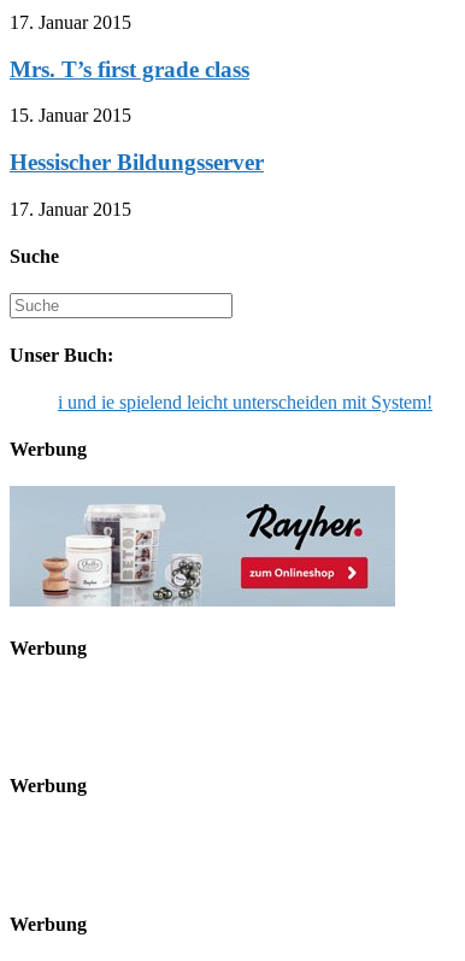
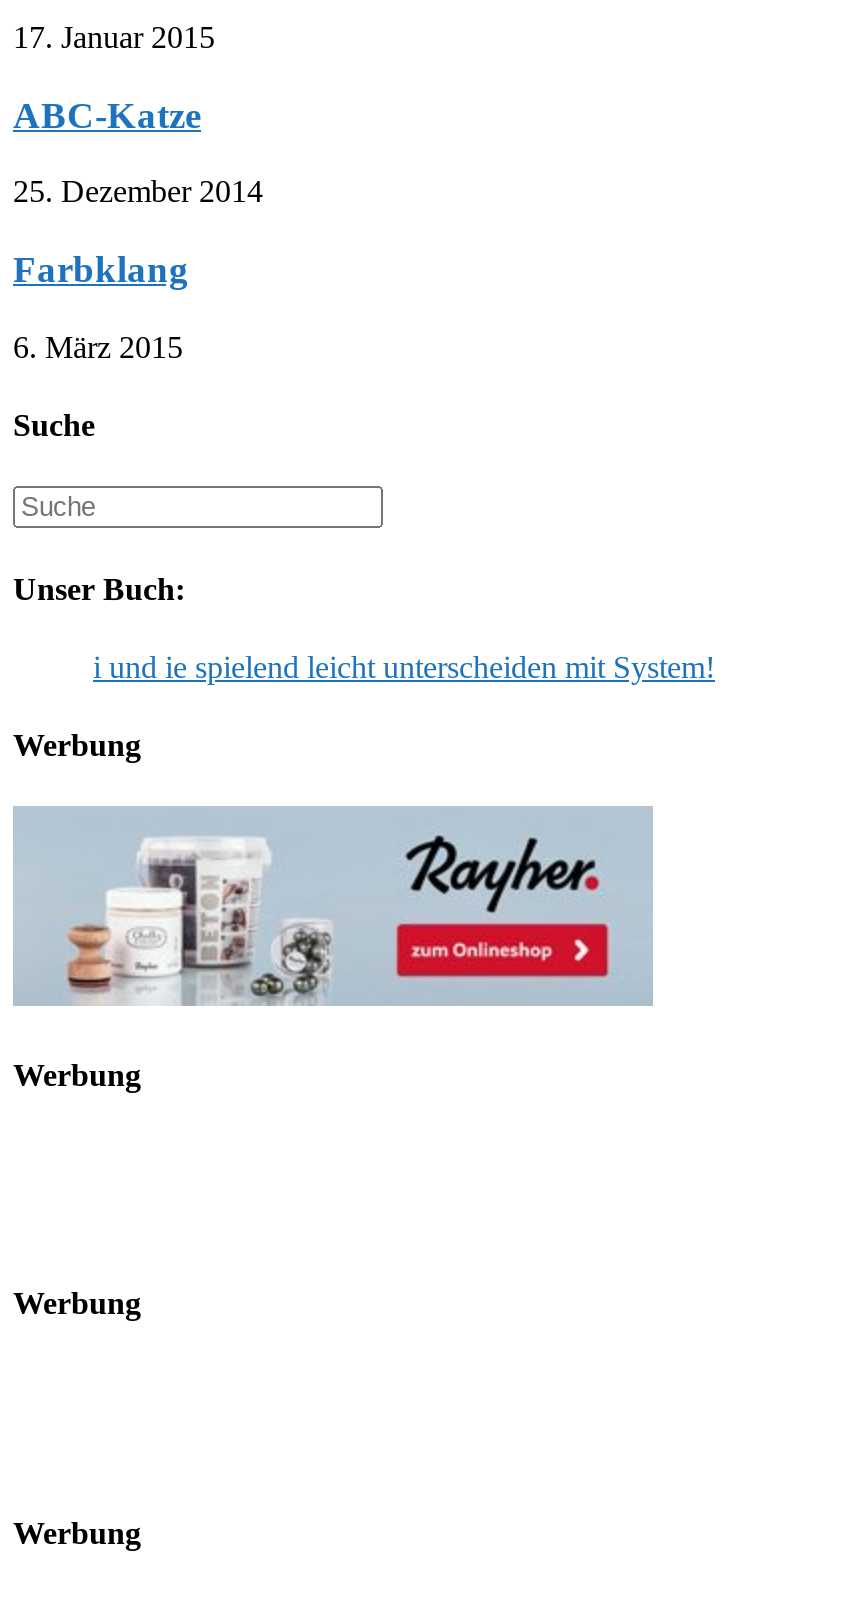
- Mrs. T’s first grade class
+ ABC-Katze

- 15. Januar 2015
+ 25. Dezember 2014

- Hessischer Bildungsserver
+ Farbklang

- 17. Januar 2015
+ 6. März 2015
